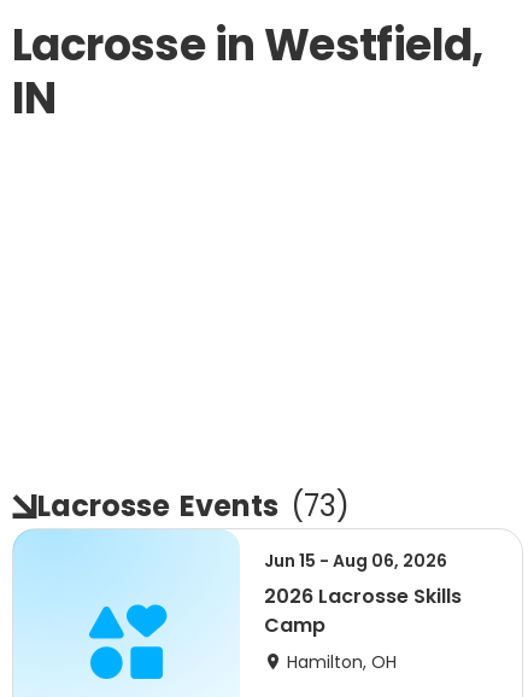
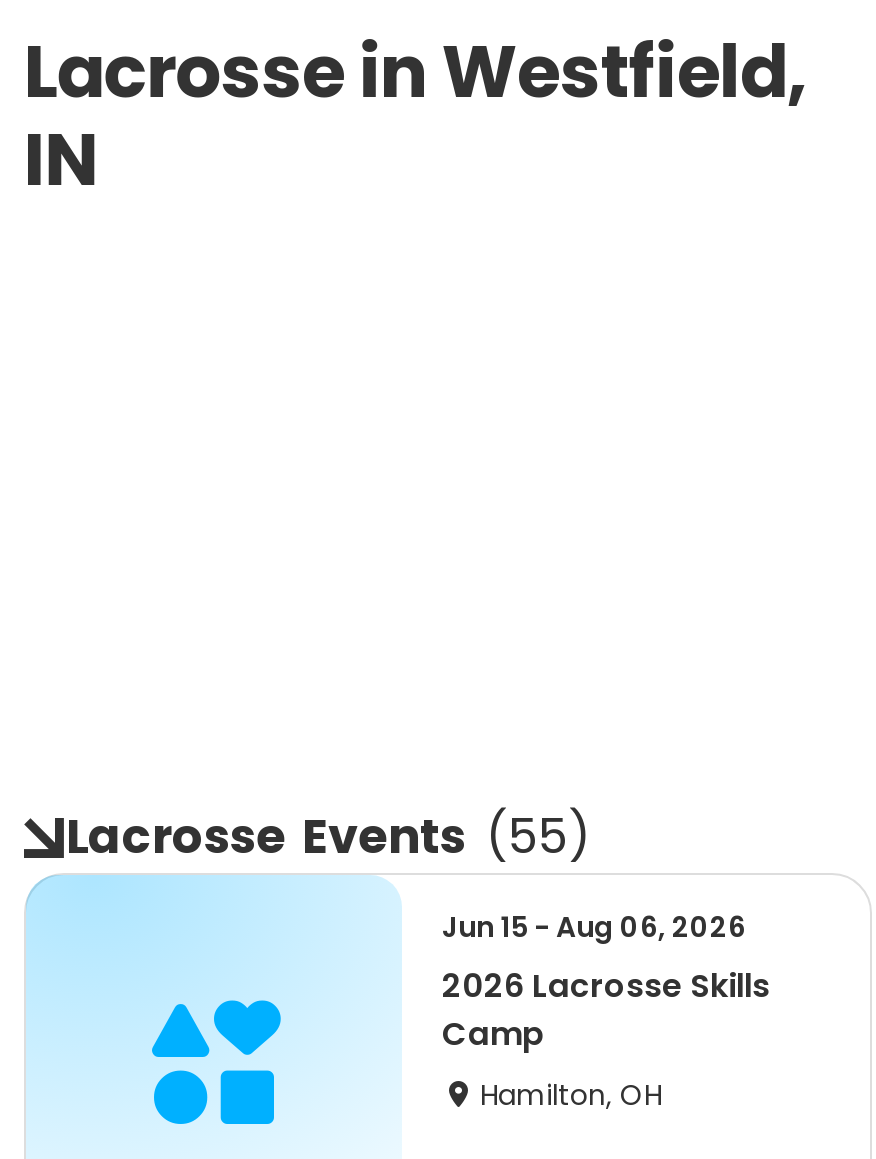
- Lacrosse Events (73)
+ Lacrosse Events (55)
